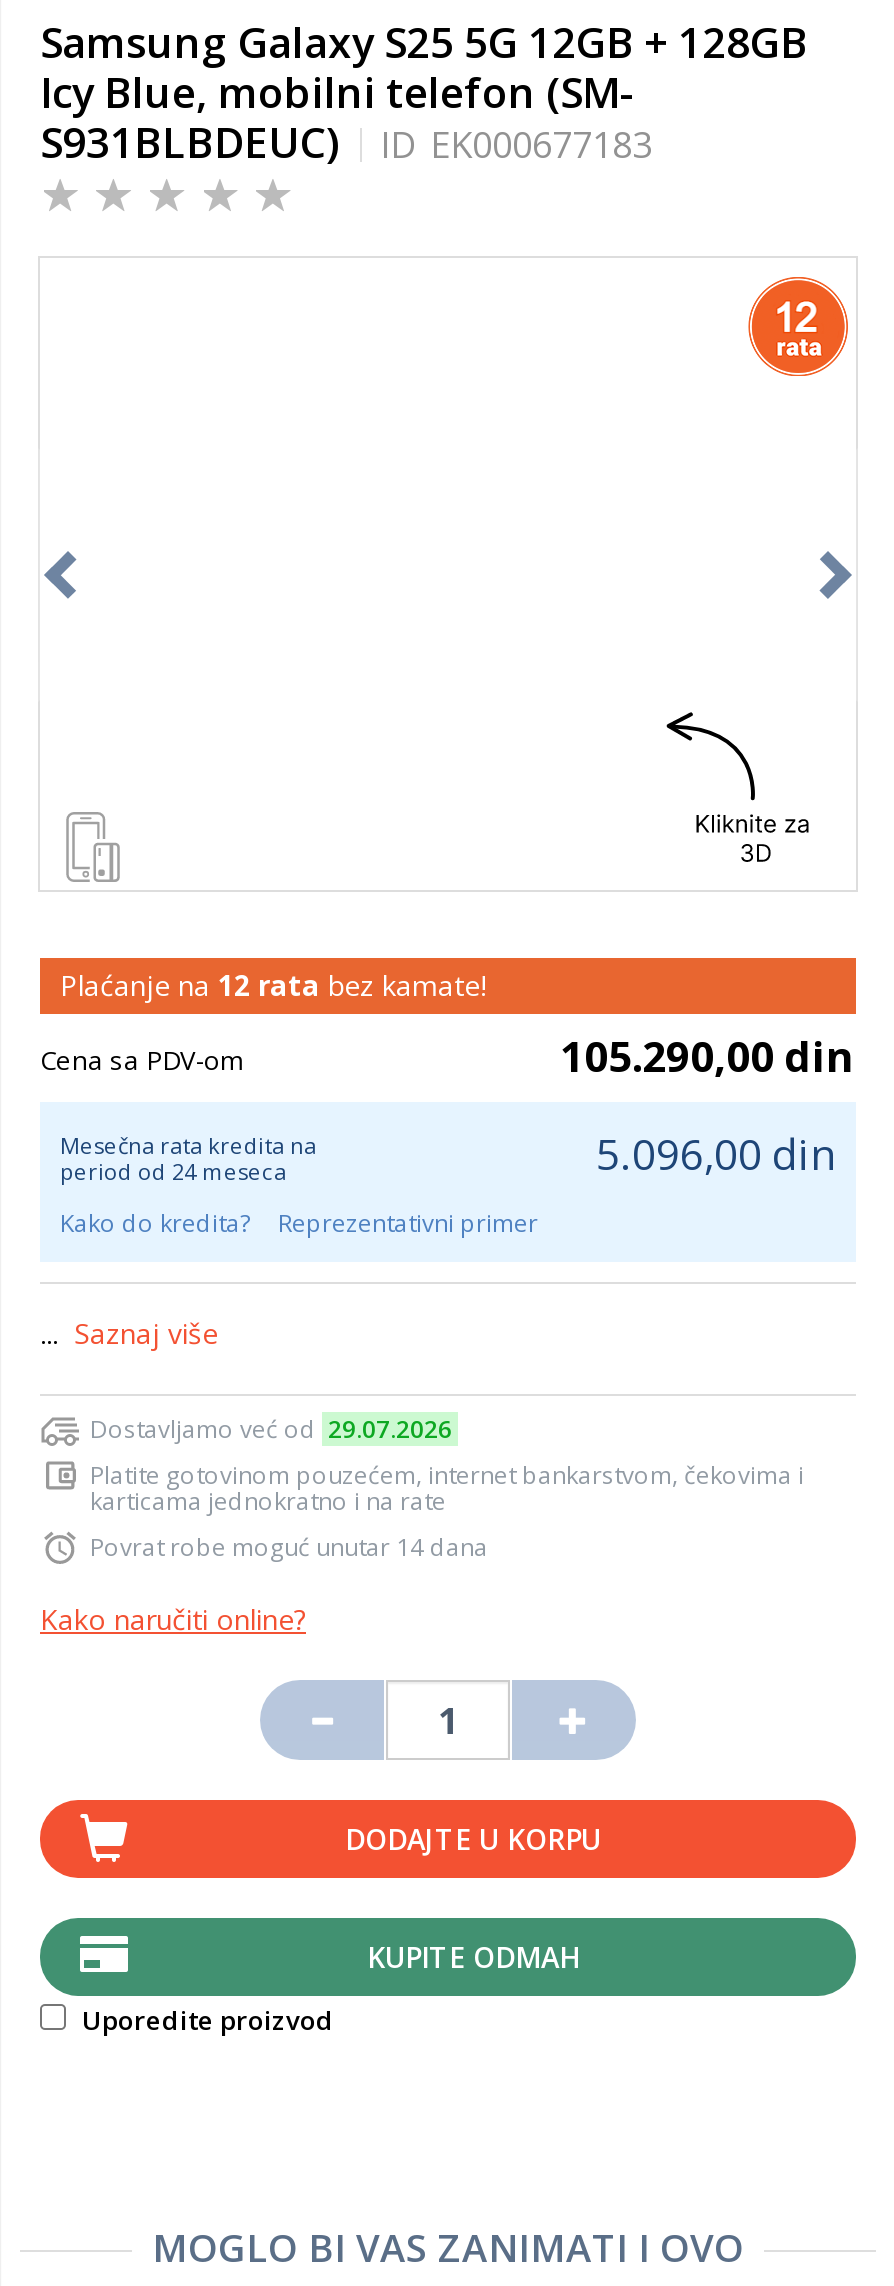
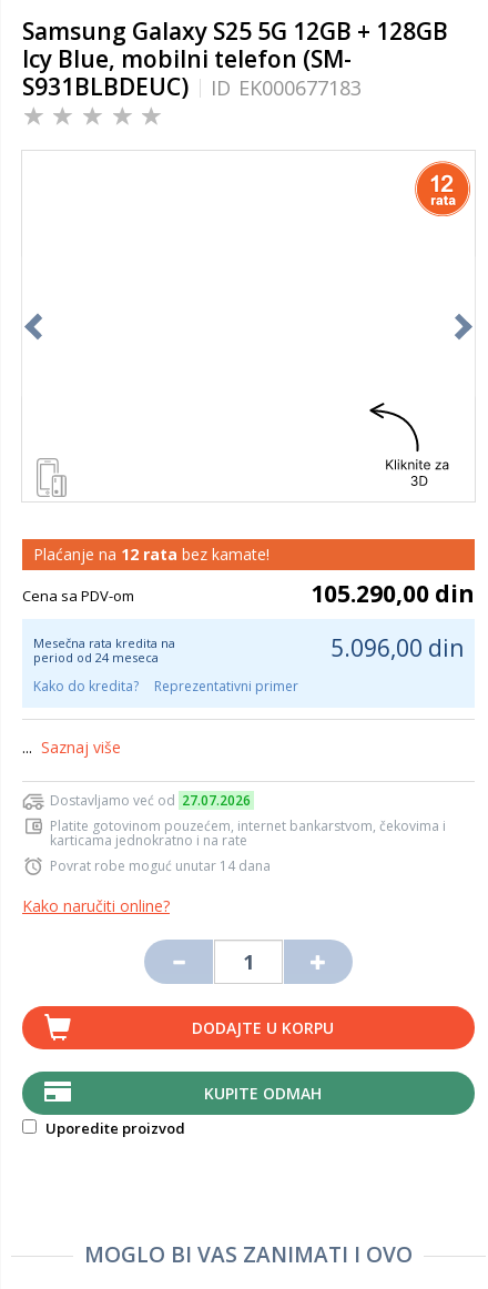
- Dostavljamo već od 29.07.2026
+ Dostavljamo već od 27.07.2026
